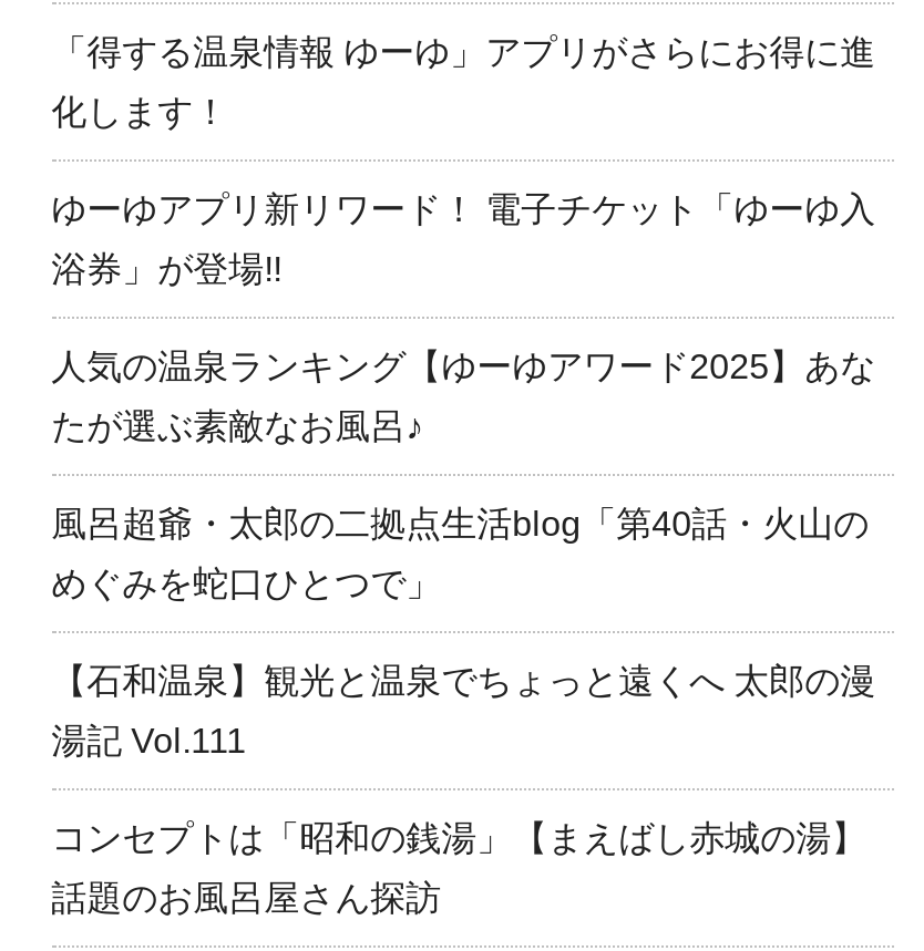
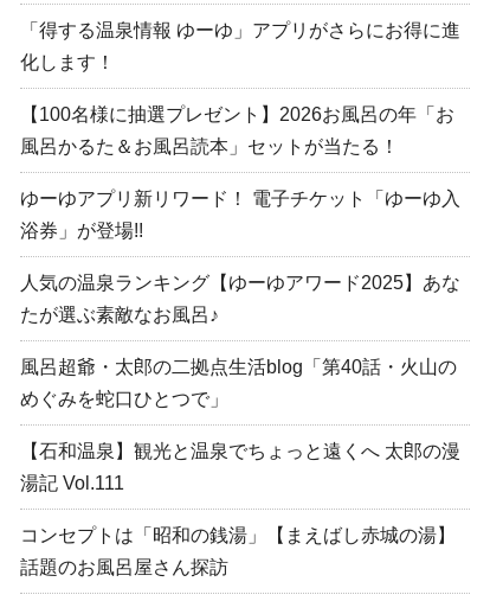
+ 【100名様に抽選プレゼント】2026お風呂の年「お
+ 風呂かるた＆お風呂読本」セットが当たる！
